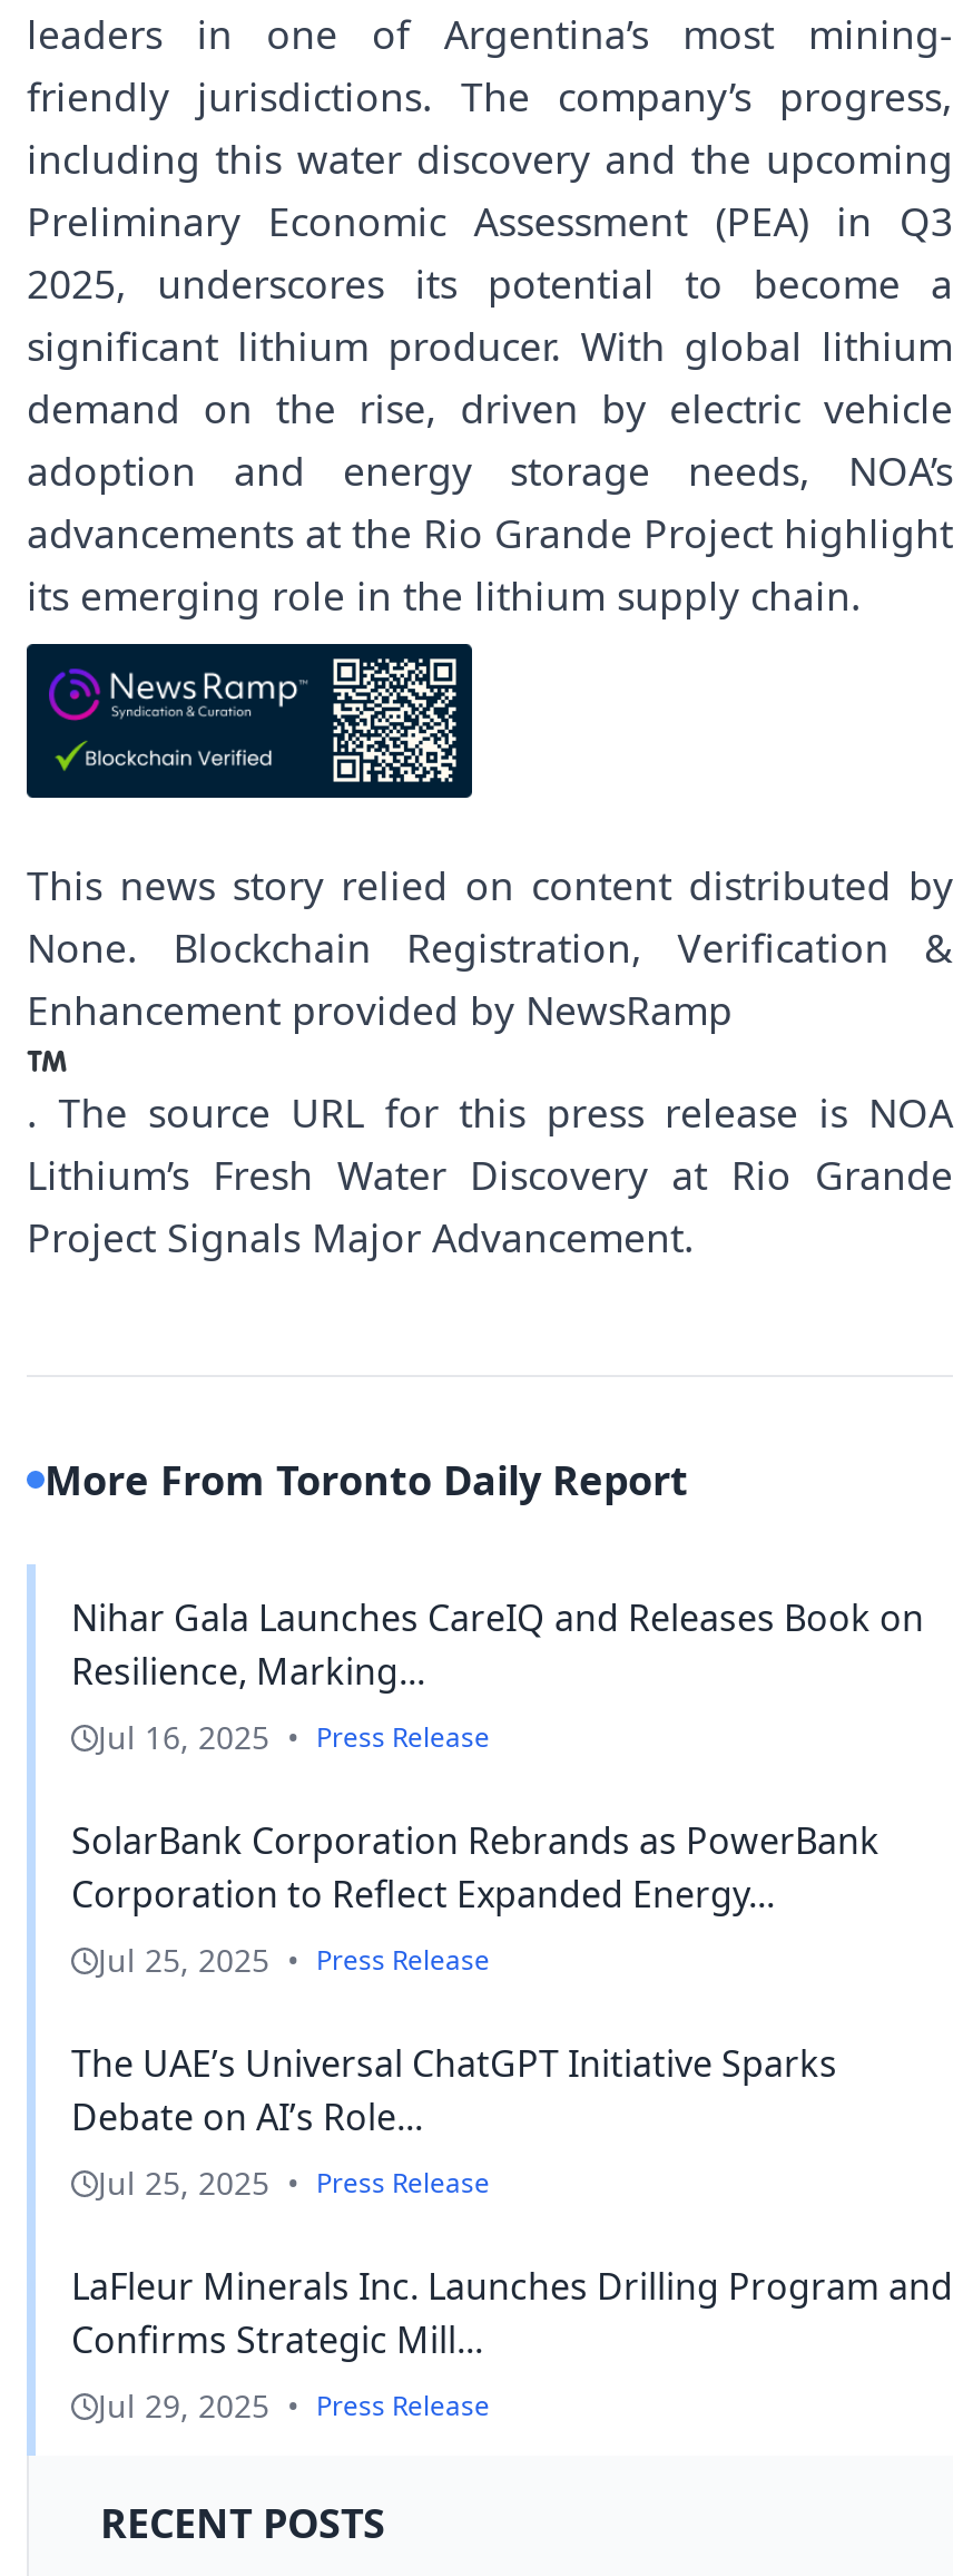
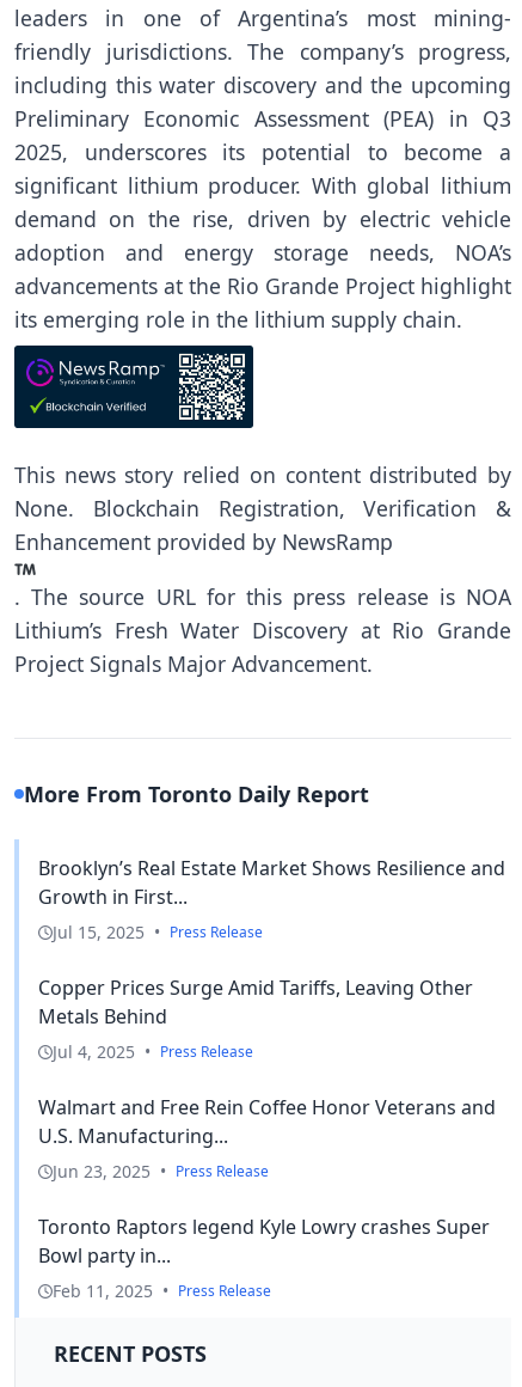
- Nihar Gala Launches CareIQ and Releases Book on
- Resilience, Marking...
- Jul 16, 2025 • Press Release
+ Brooklyn’s Real Estate Market Shows Resilience and
+ Growth in First...
+ Jul 15, 2025 • Press Release

- SolarBank Corporation Rebrands as PowerBank
- Corporation to Reflect Expanded Energy...
- Jul 25, 2025 • Press Release
+ Copper Prices Surge Amid Tariffs, Leaving Other
+ Metals Behind
+ Jul 4, 2025 • Press Release

- The UAE’s Universal ChatGPT Initiative Sparks
- Debate on AI’s Role...
- Jul 25, 2025 • Press Release
+ Walmart and Free Rein Coffee Honor Veterans and
+ U.S. Manufacturing...
+ Jun 23, 2025 • Press Release

- LaFleur Minerals Inc. Launches Drilling Program and
- Confirms Strategic Mill...
- Jul 29, 2025 • Press Release
+ Toronto Raptors legend Kyle Lowry crashes Super
+ Bowl party in...
+ Feb 11, 2025 • Press Release
